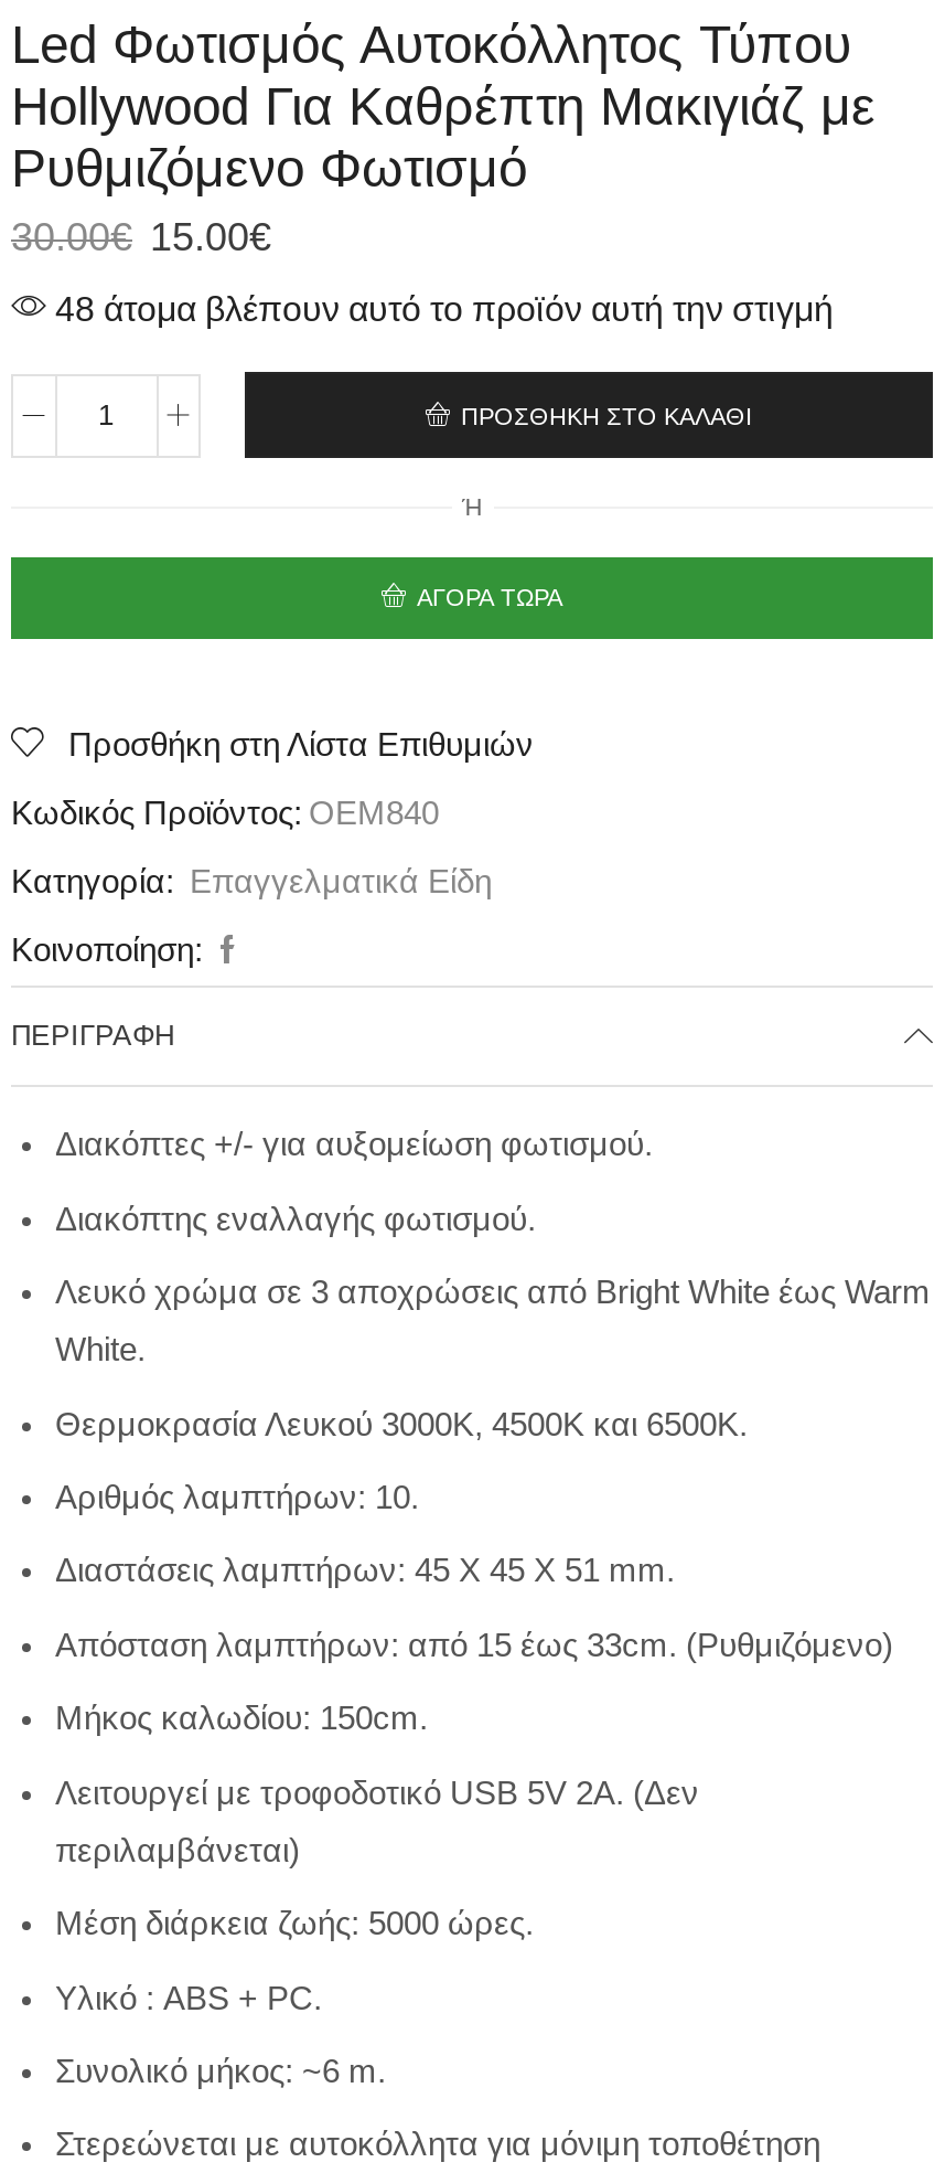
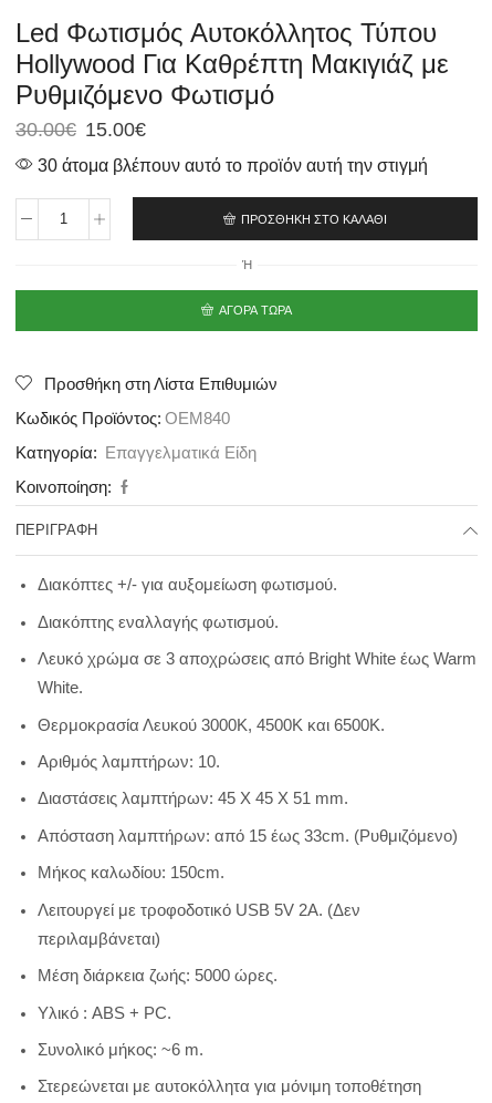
- 48 άτομα βλέπουν αυτό το προϊόν αυτή την στιγμή
+ 30 άτομα βλέπουν αυτό το προϊόν αυτή την στιγμή
